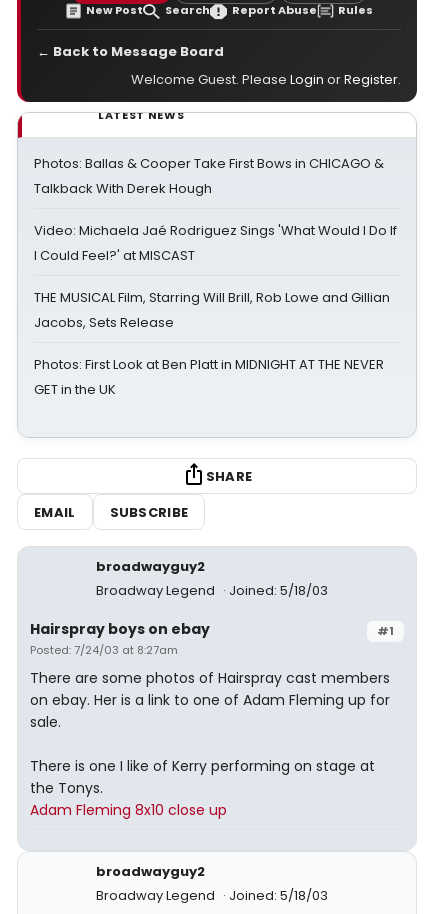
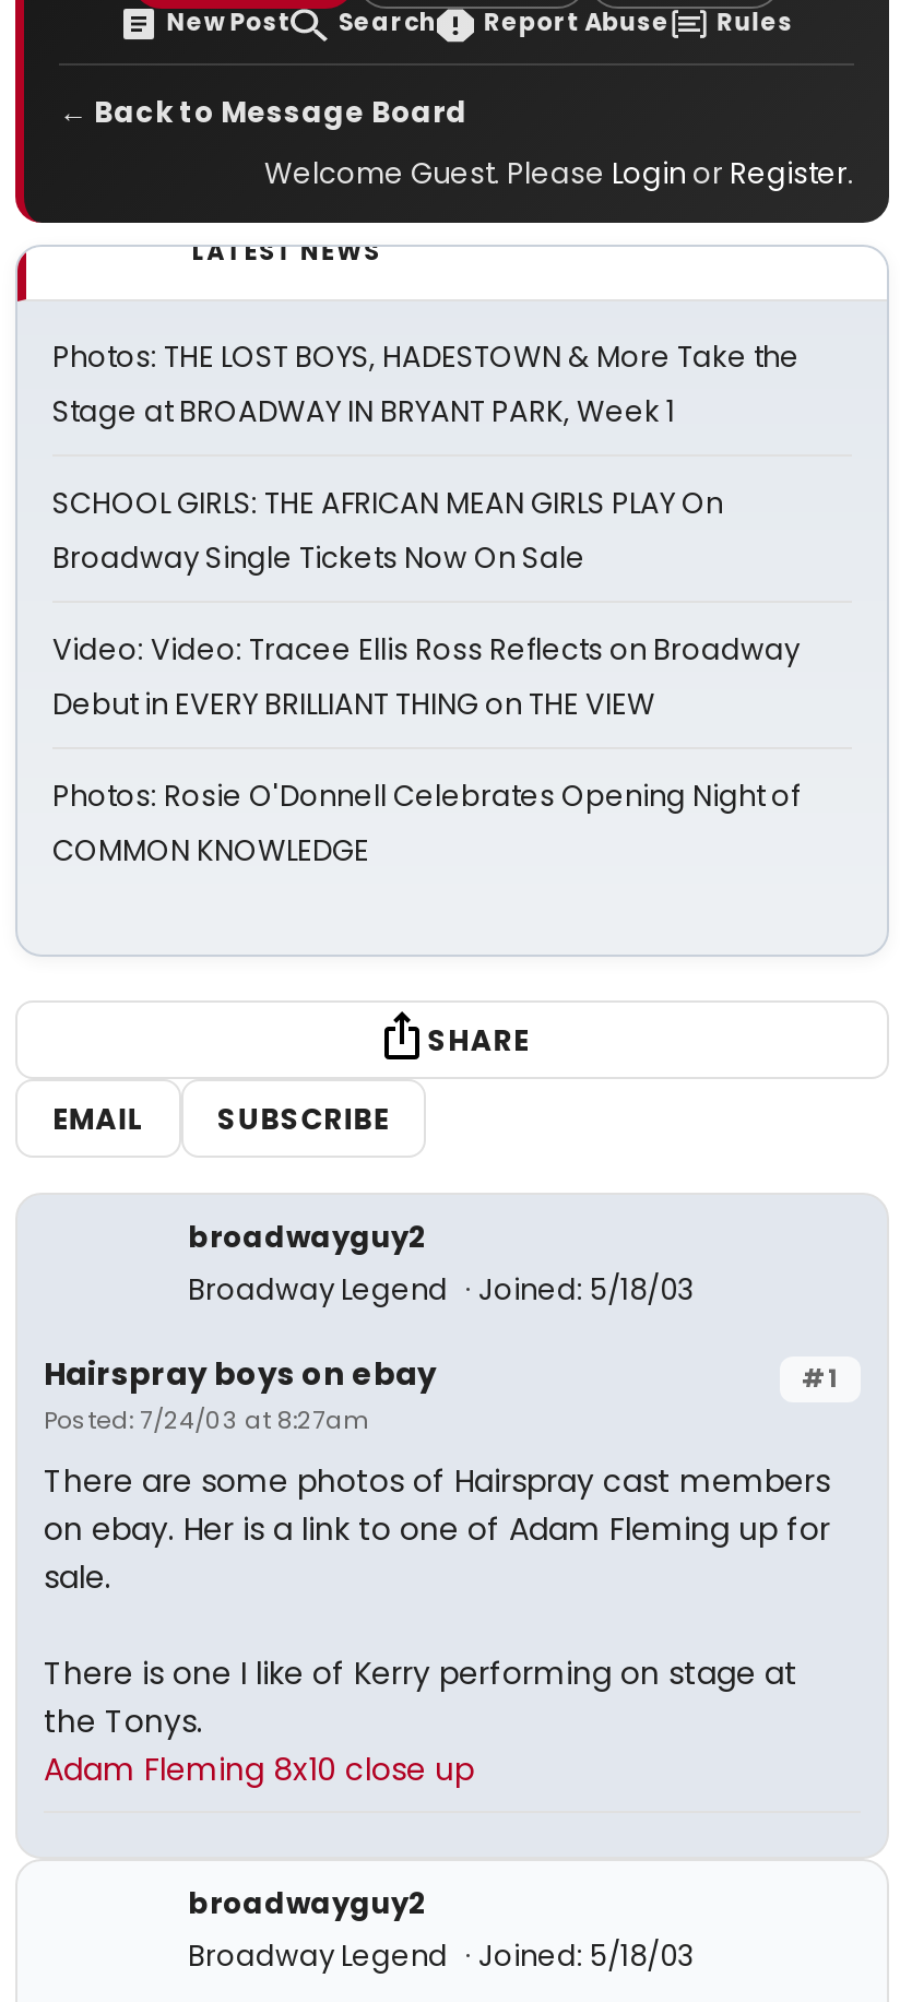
- Photos: Ballas & Cooper Take First Bows in CHICAGO &
- Talkback With Derek Hough
+ Photos: THE LOST BOYS, HADESTOWN & More Take the
+ Stage at BROADWAY IN BRYANT PARK, Week 1

- Video: Michaela Jaé Rodriguez Sings 'What Would I Do If
- I Could Feel?' at MISCAST
+ SCHOOL GIRLS: THE AFRICAN MEAN GIRLS PLAY On
+ Broadway Single Tickets Now On Sale

- THE MUSICAL Film, Starring Will Brill, Rob Lowe and Gillian
- Jacobs, Sets Release
+ Video: Video: Tracee Ellis Ross Reflects on Broadway
+ Debut in EVERY BRILLIANT THING on THE VIEW

- Photos: First Look at Ben Platt in MIDNIGHT AT THE NEVER
- GET in the UK
+ Photos: Rosie O'Donnell Celebrates Opening Night of
+ COMMON KNOWLEDGE
